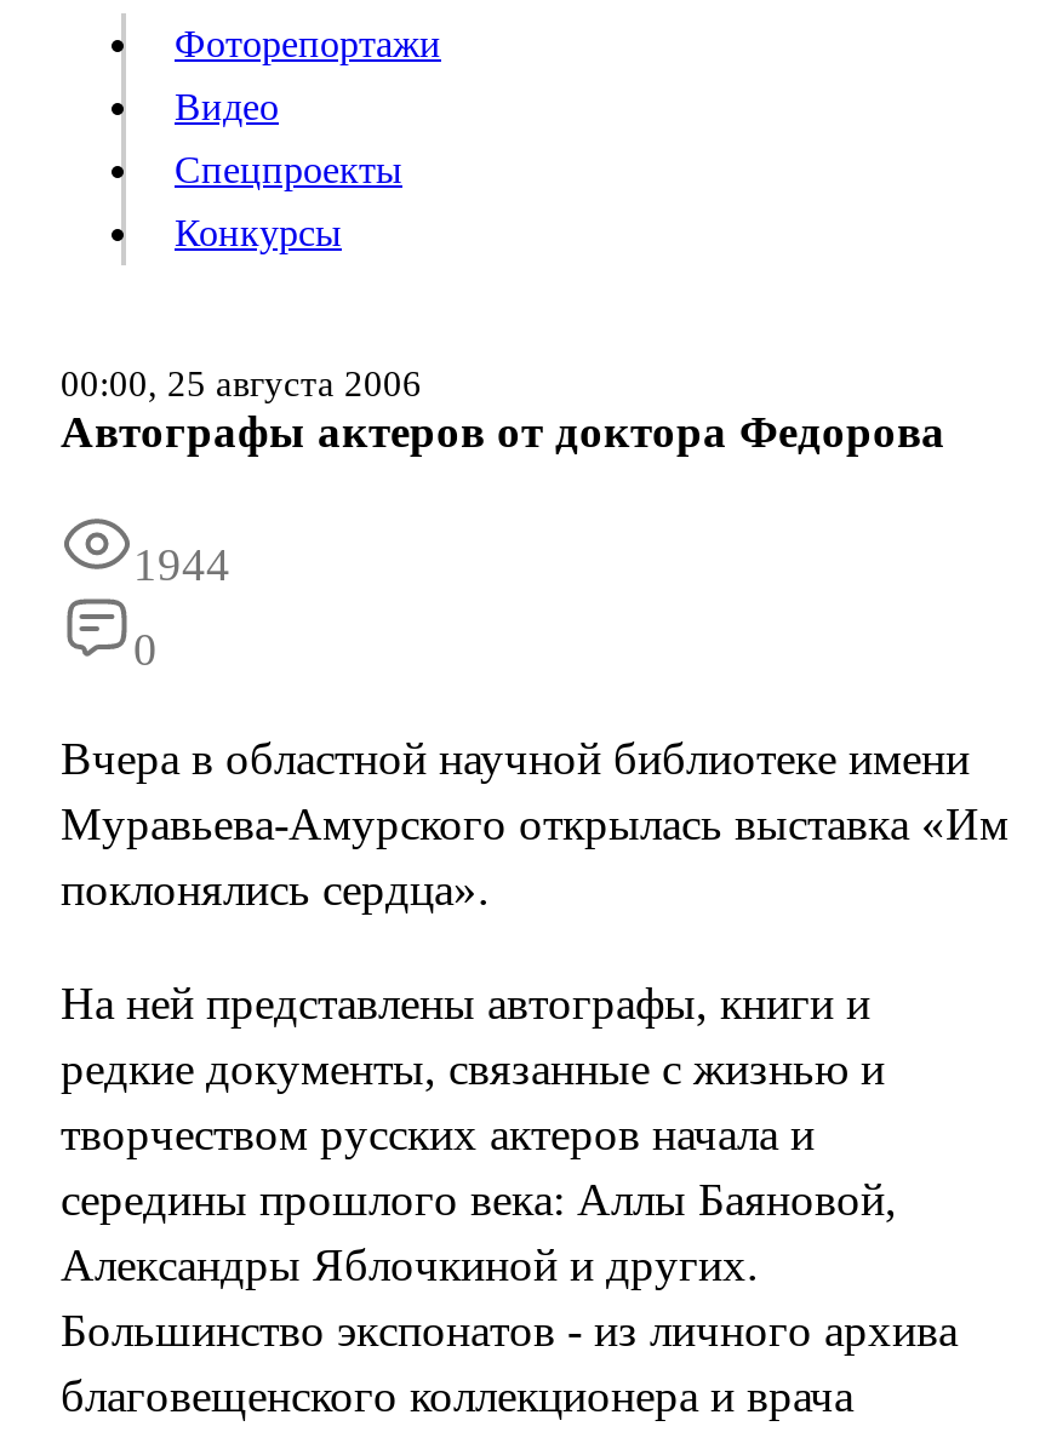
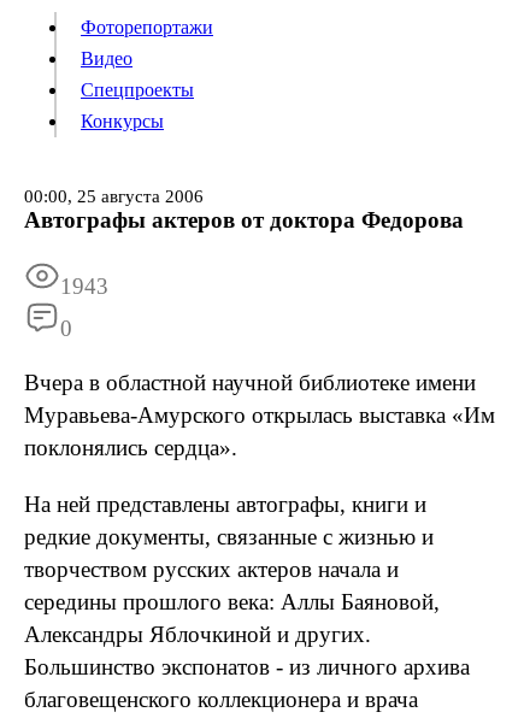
- 1944
+ 1943
